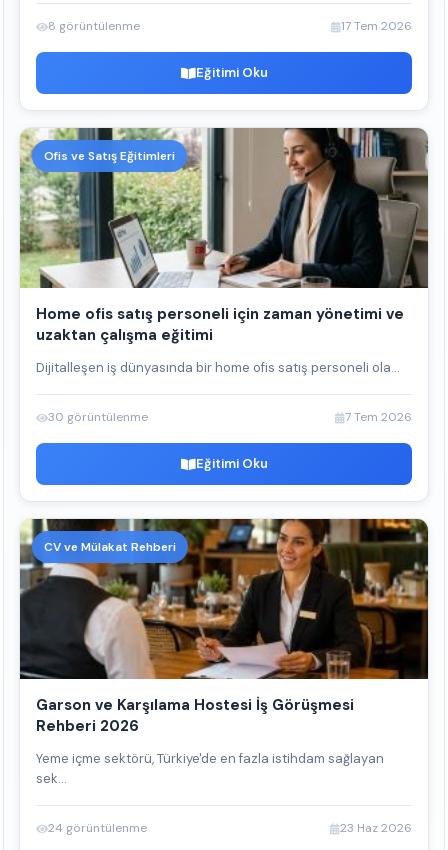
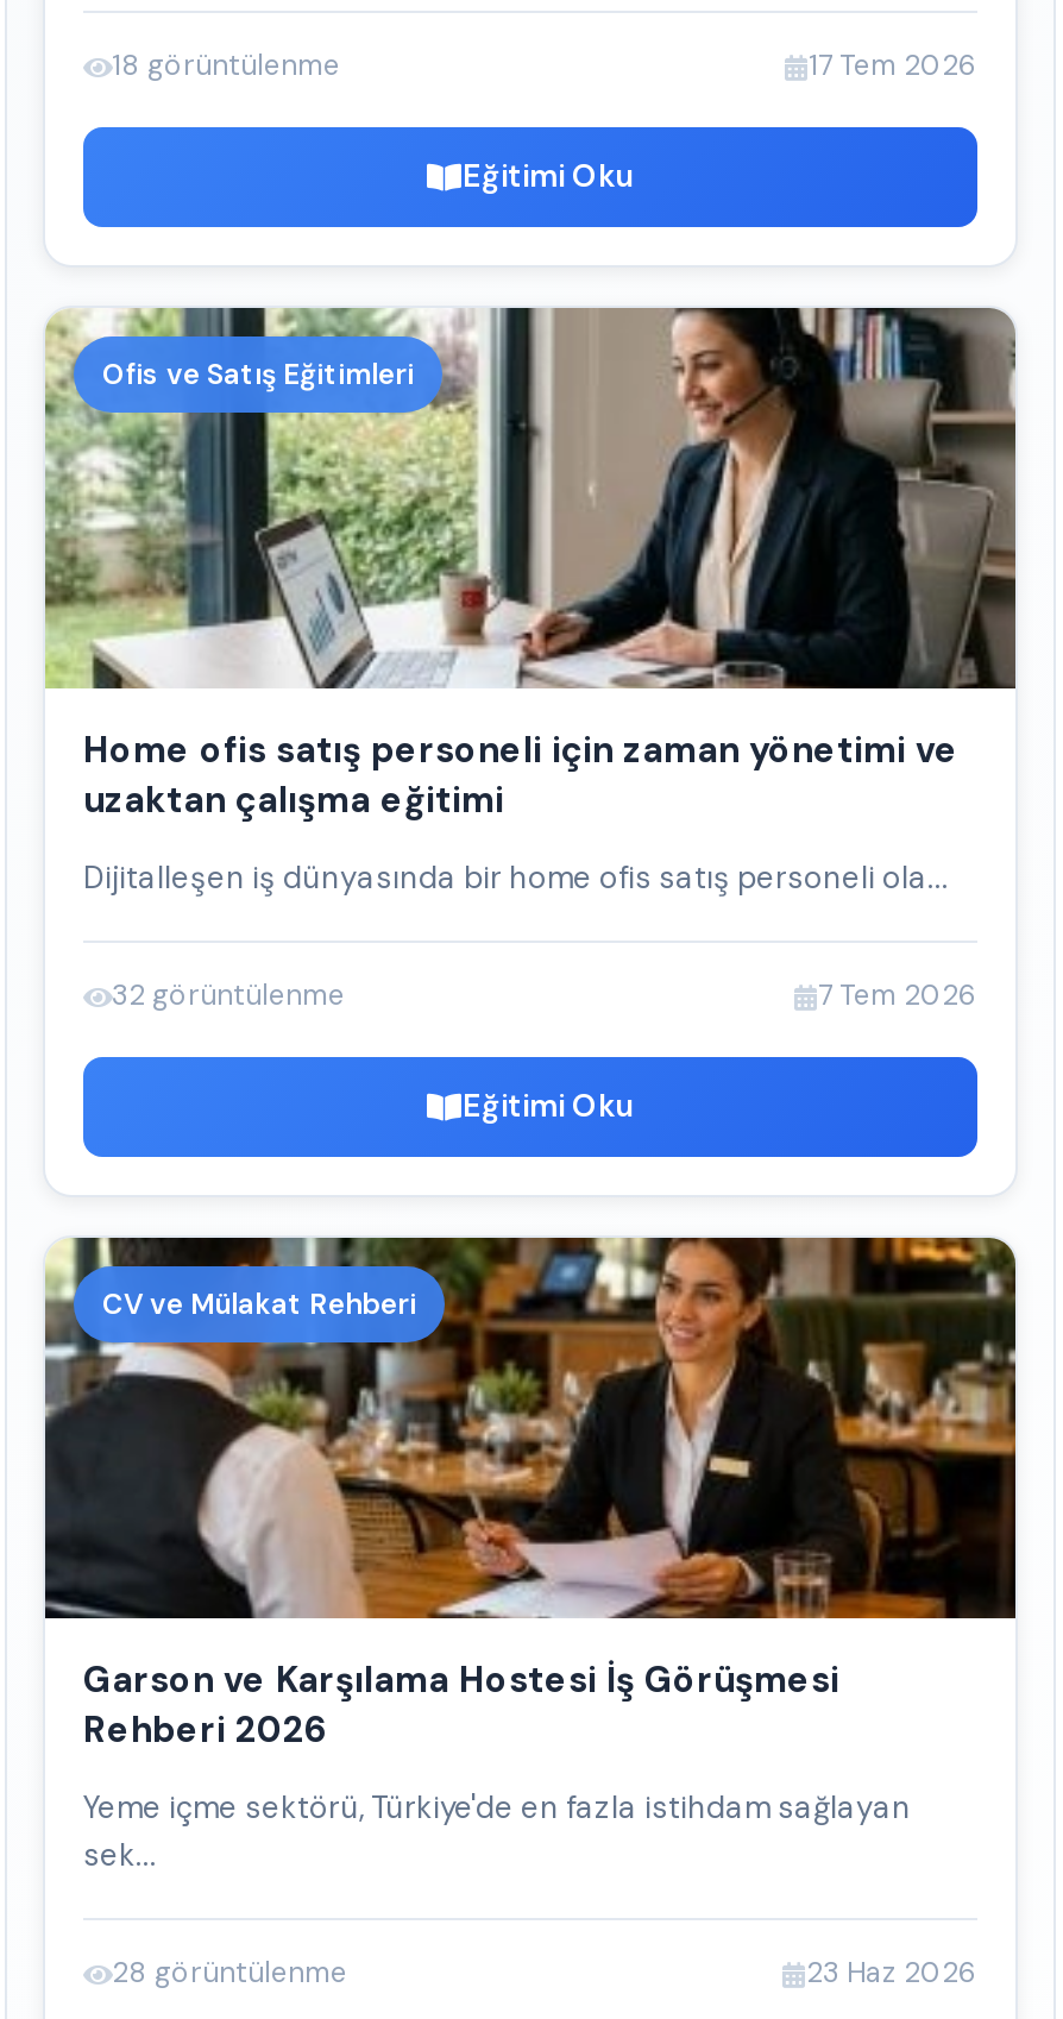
- 8 görüntülenme
+ 18 görüntülenme

- 30 görüntülenme
+ 32 görüntülenme

- 24 görüntülenme
+ 28 görüntülenme
